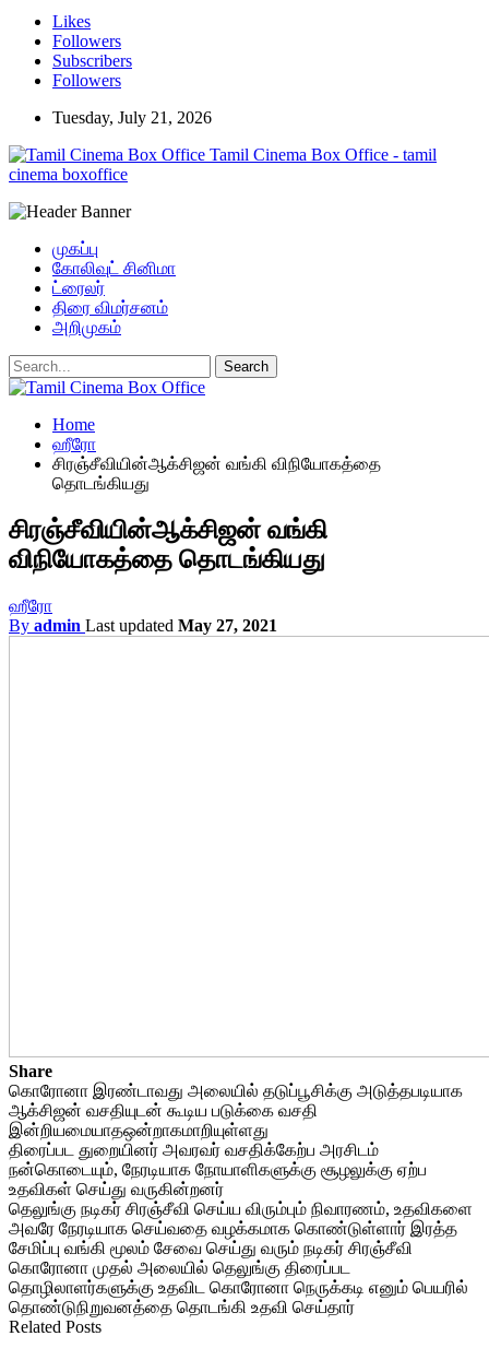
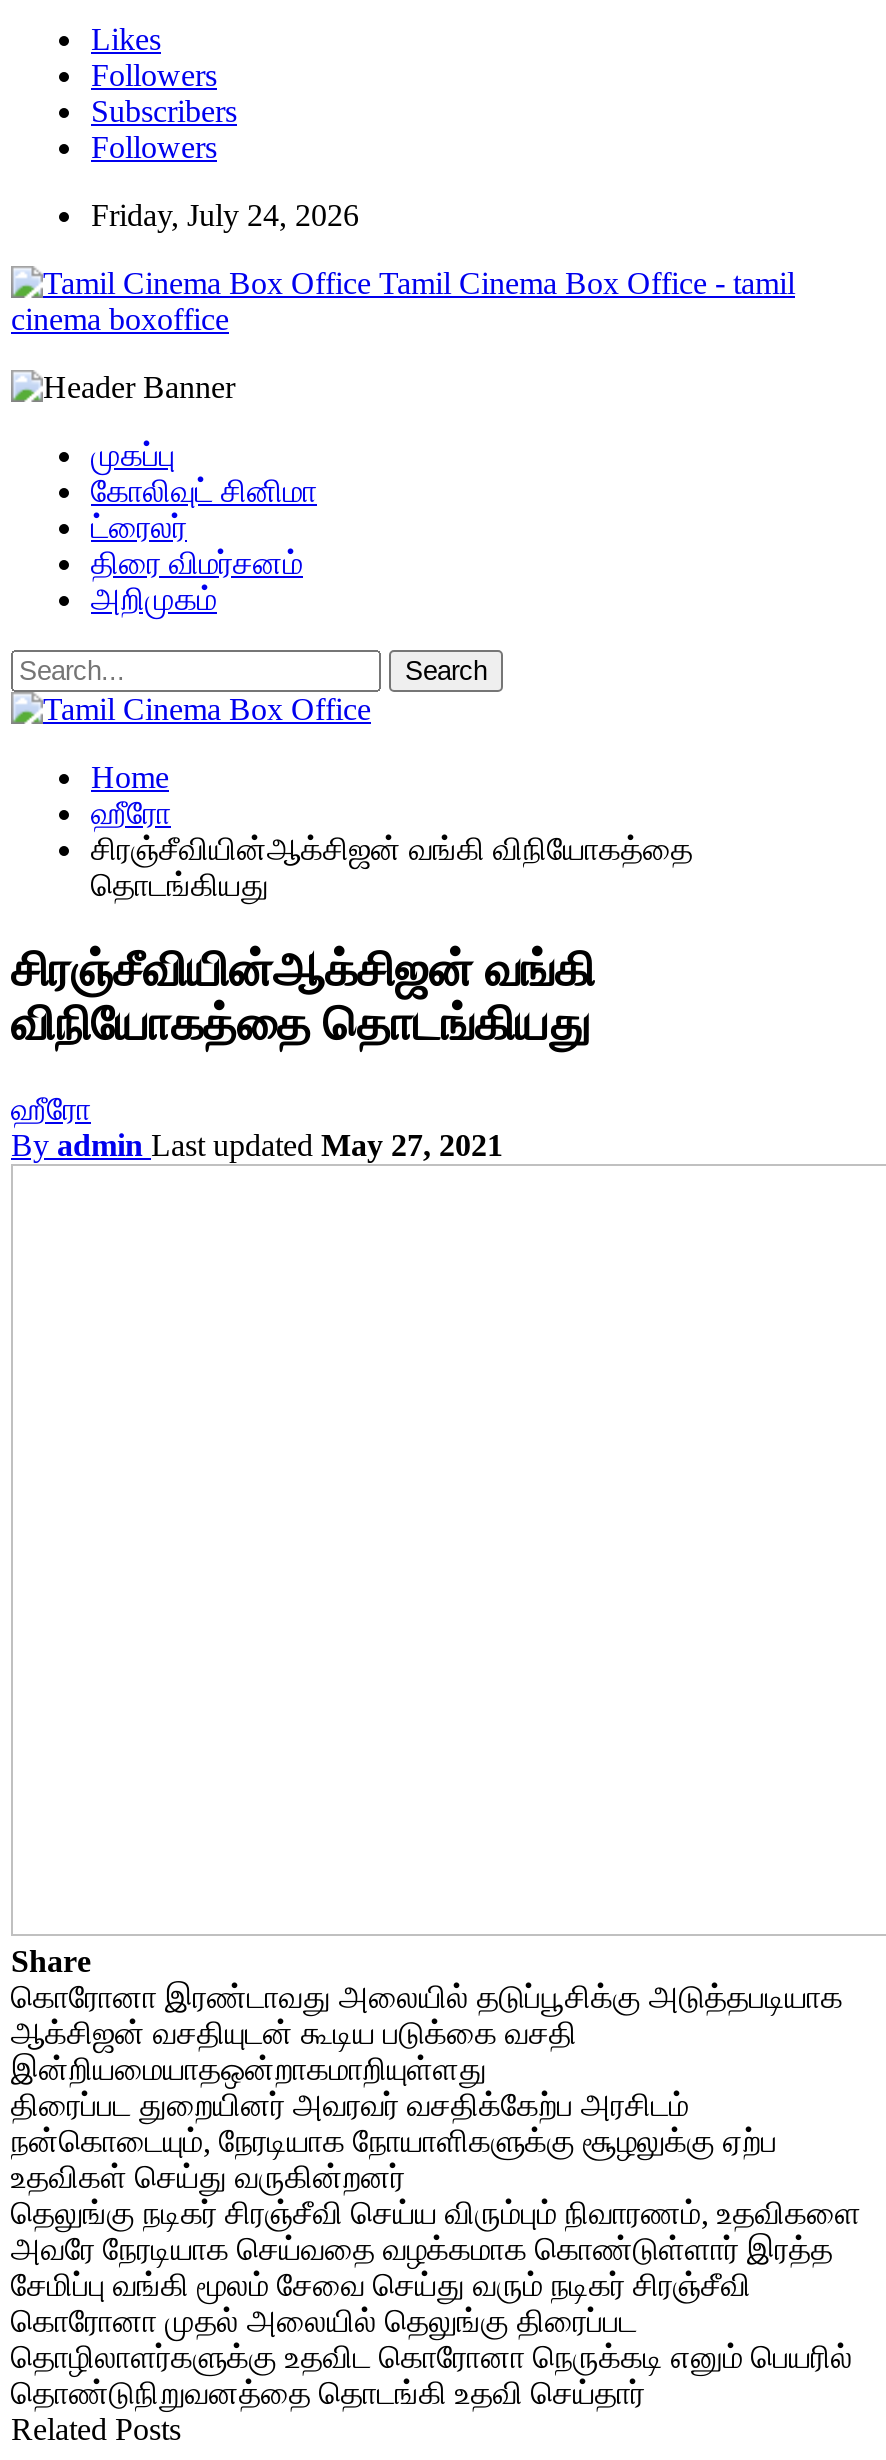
- Tuesday, July 21, 2026
+ Friday, July 24, 2026
